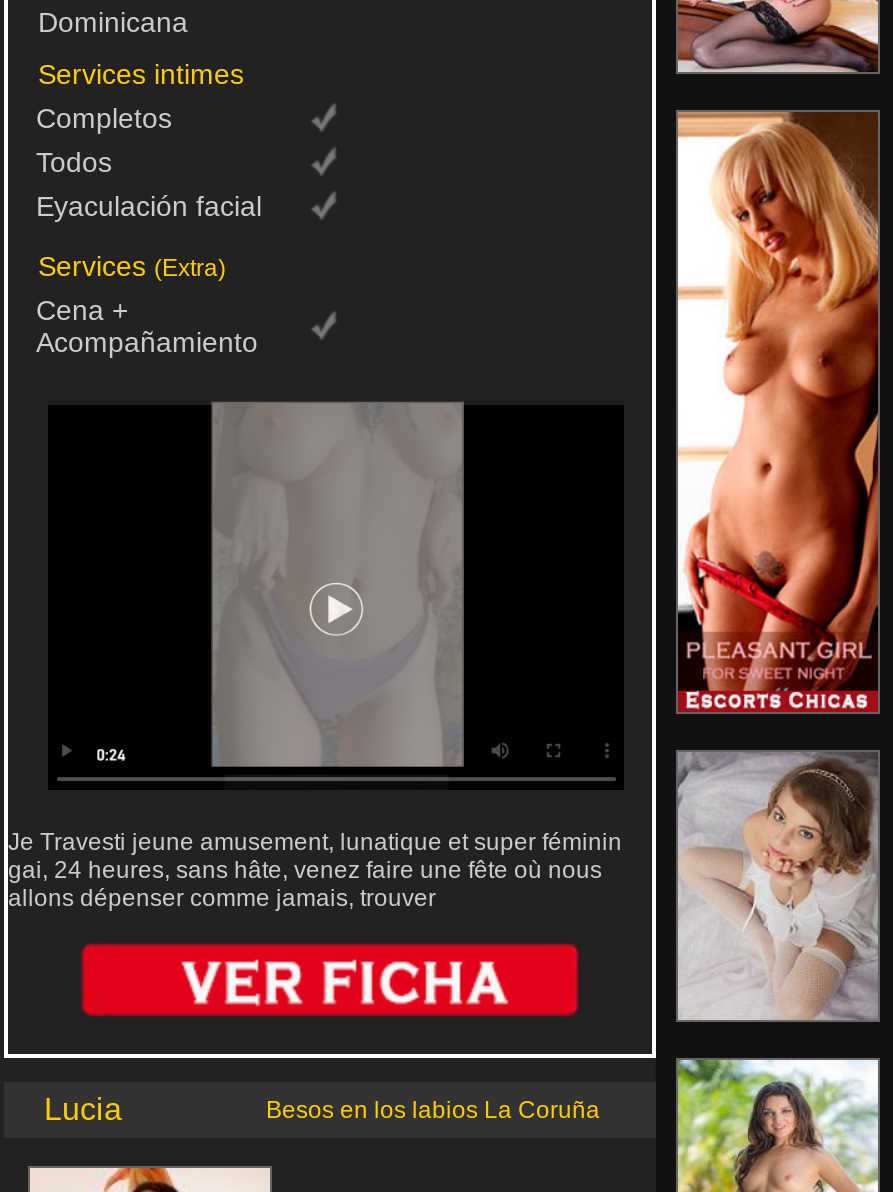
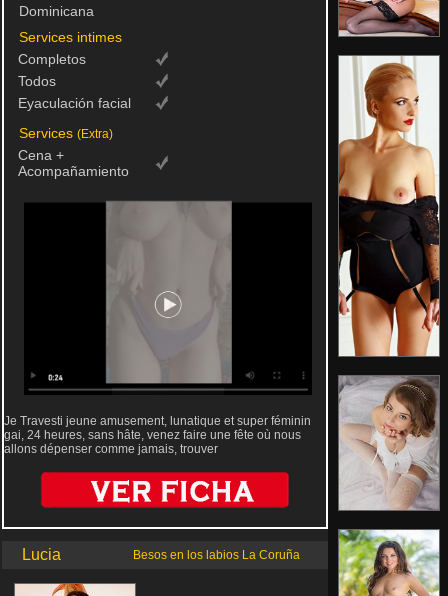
- [image]
+ [image]
